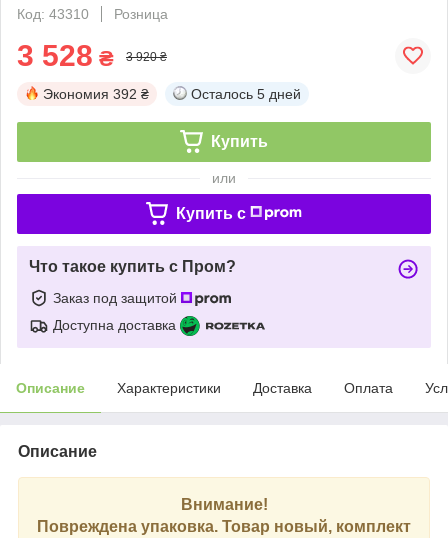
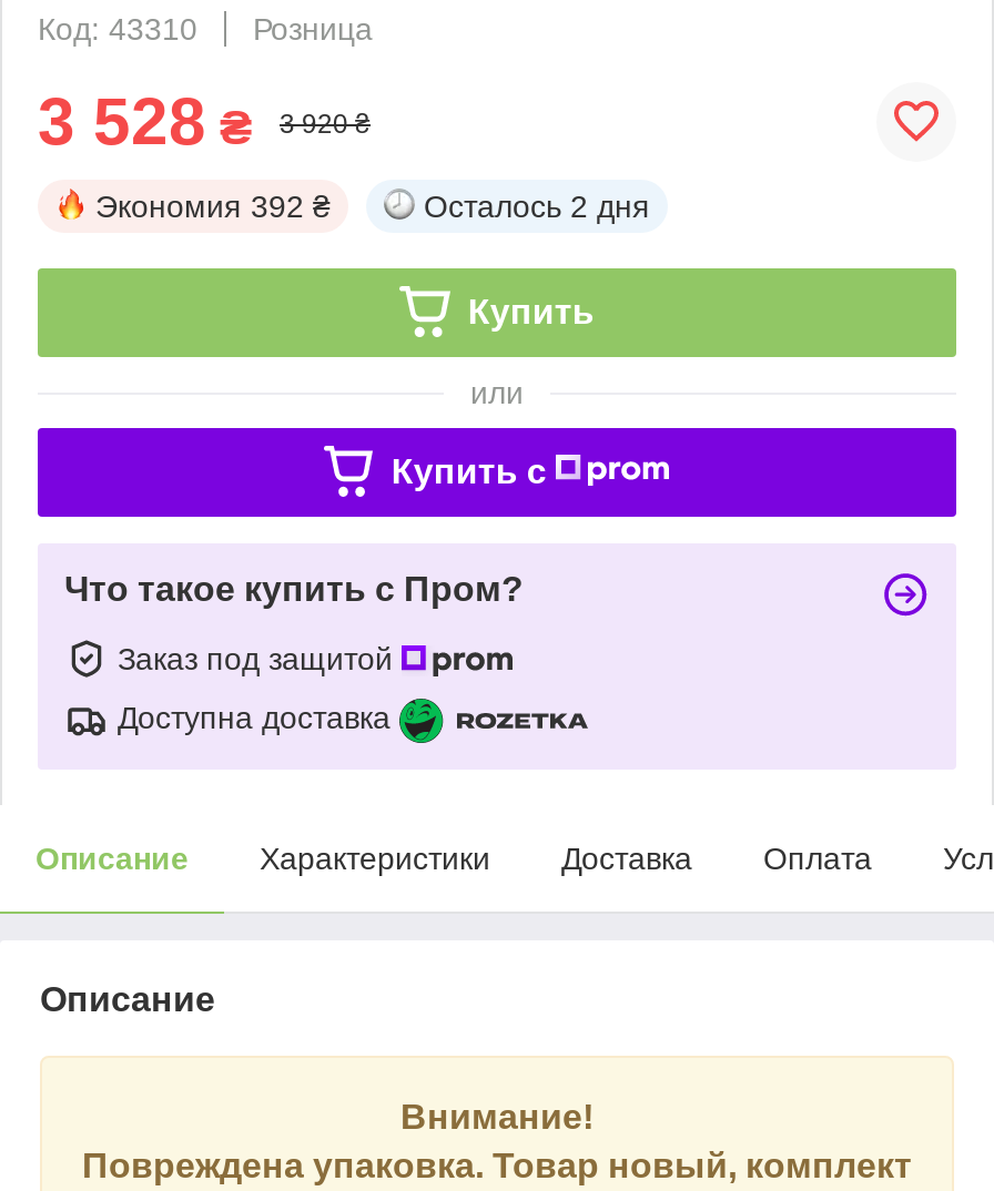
- Осталось 5 дней
+ Осталось 2 дня
